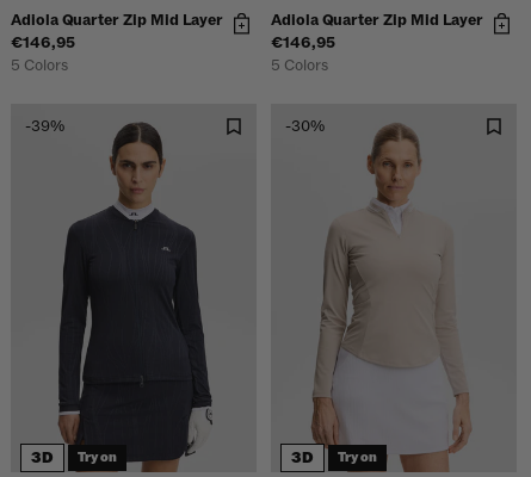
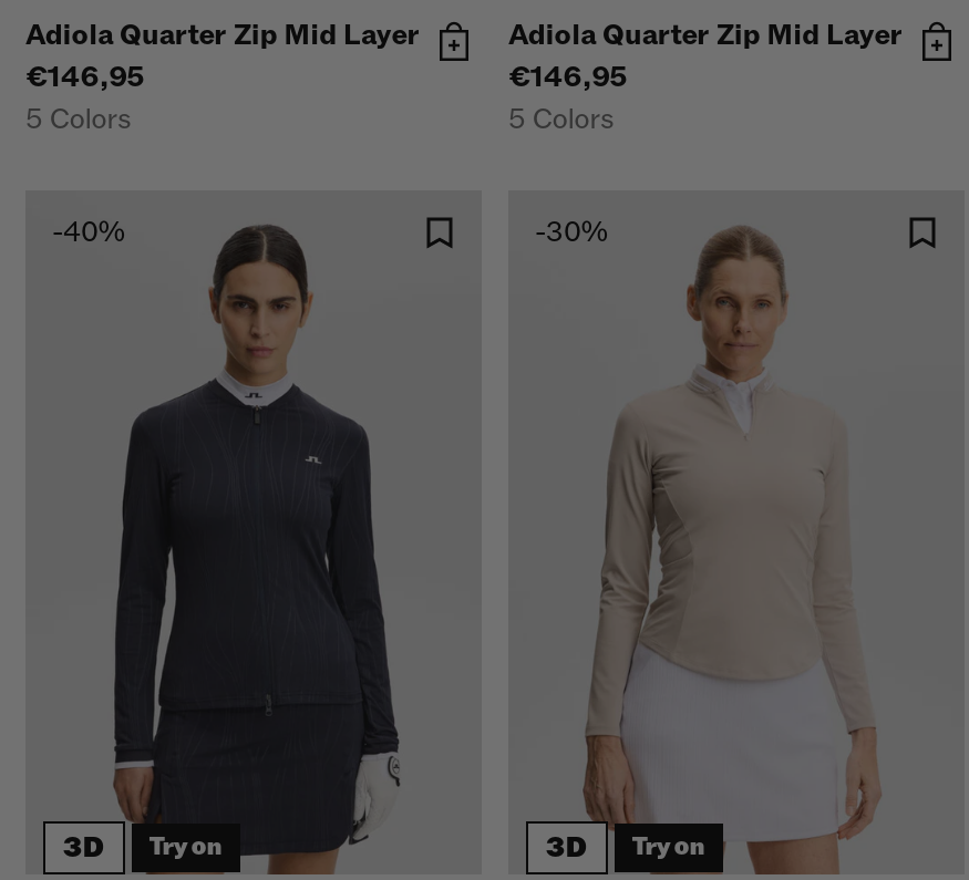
- -39%
+ -40%
